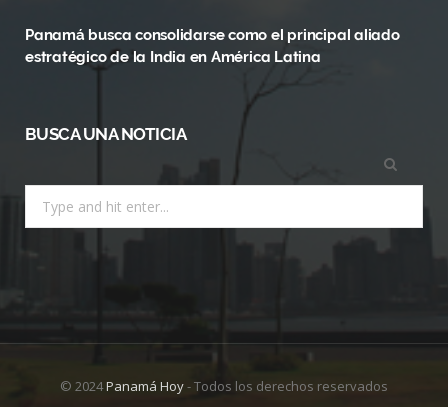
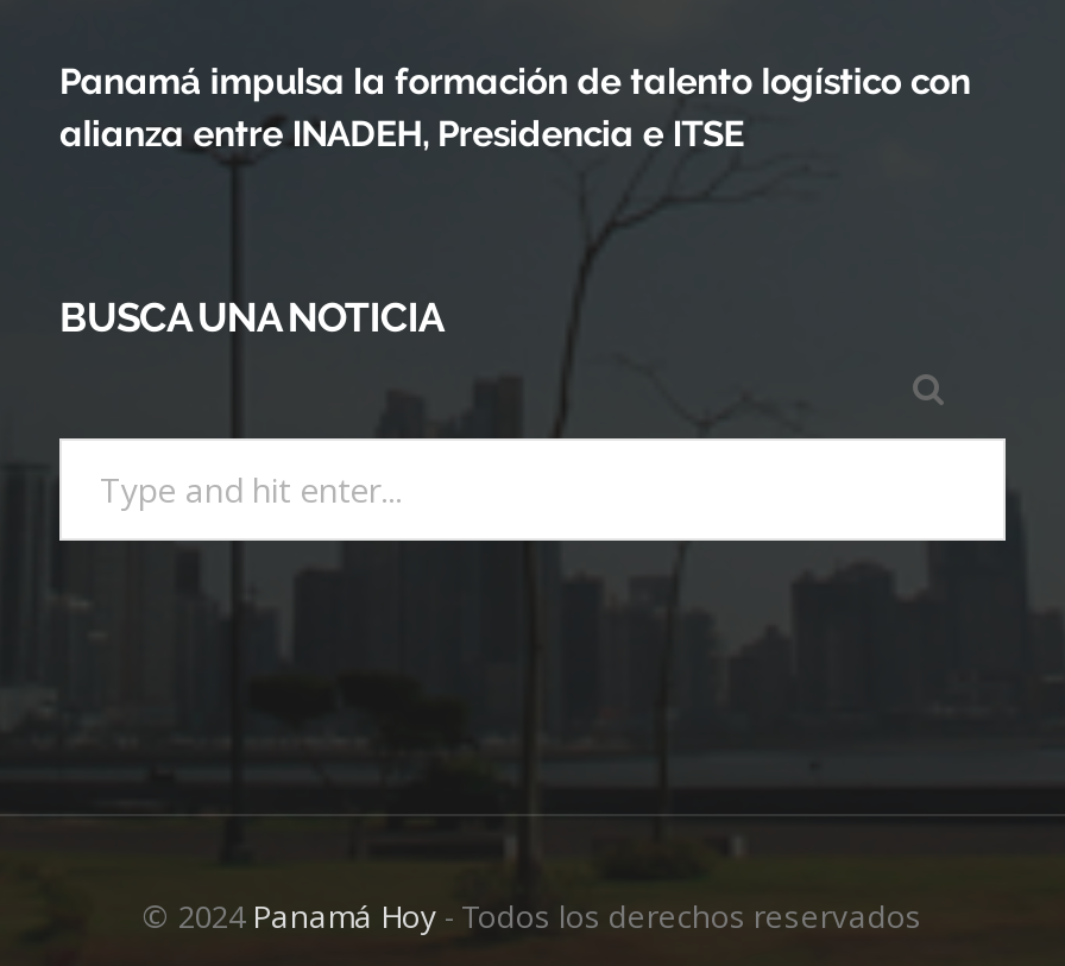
- Panamá busca consolidarse como el principal aliado
- estratégico de la India en América Latina
+ Panamá impulsa la formación de talento logístico con
+ alianza entre INADEH, Presidencia e ITSE
